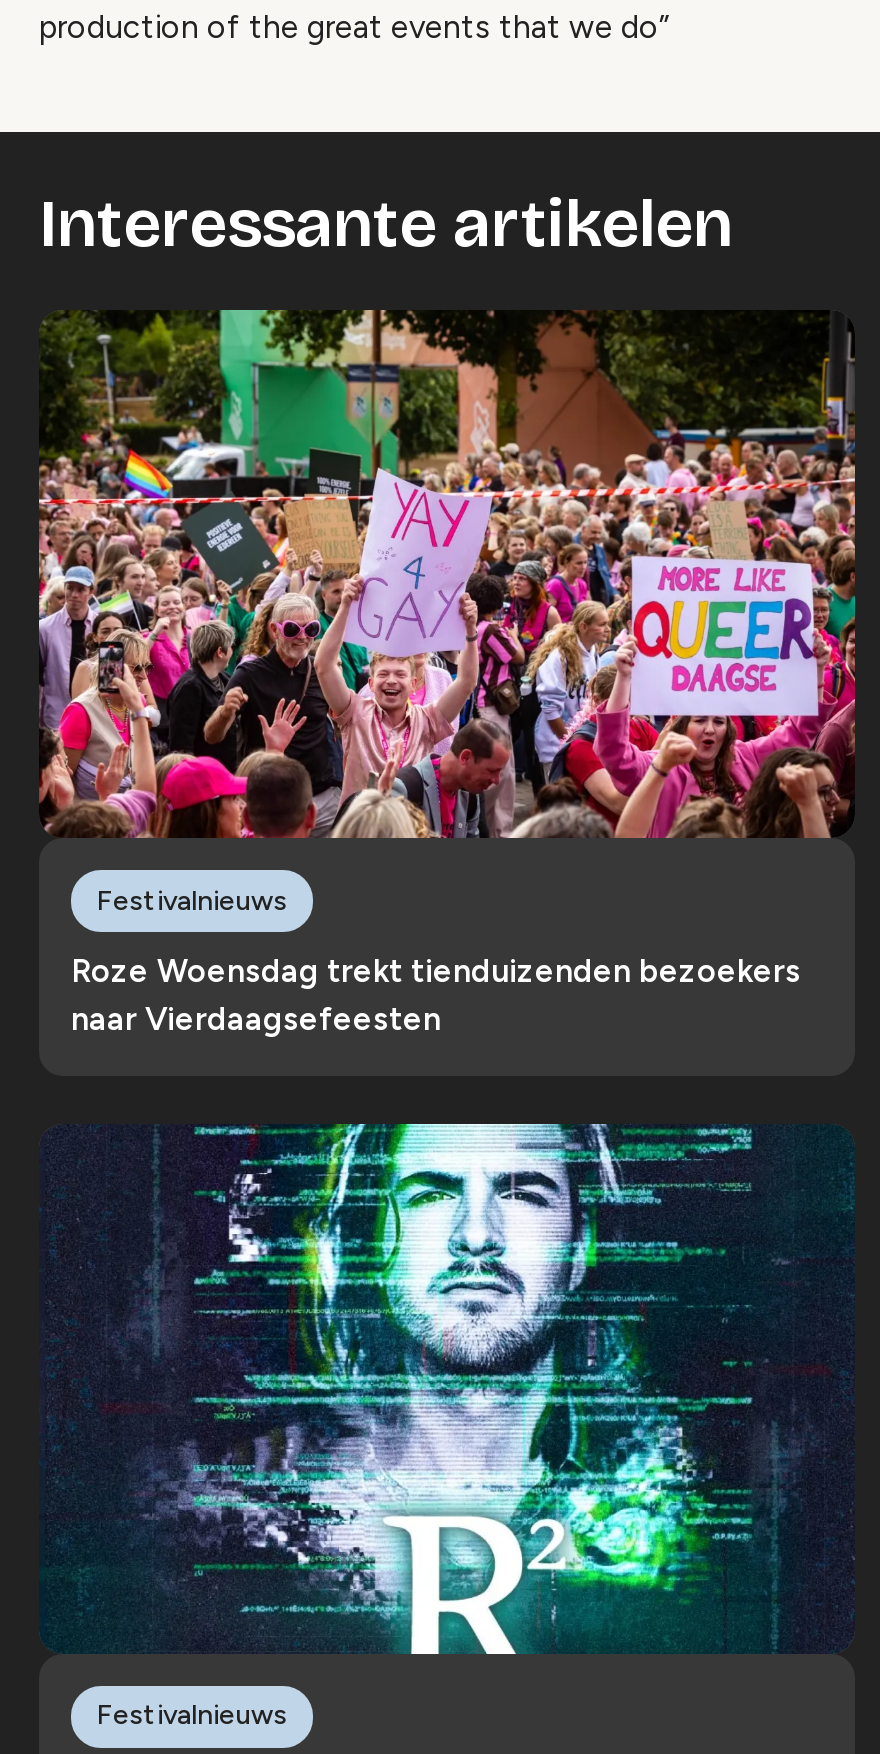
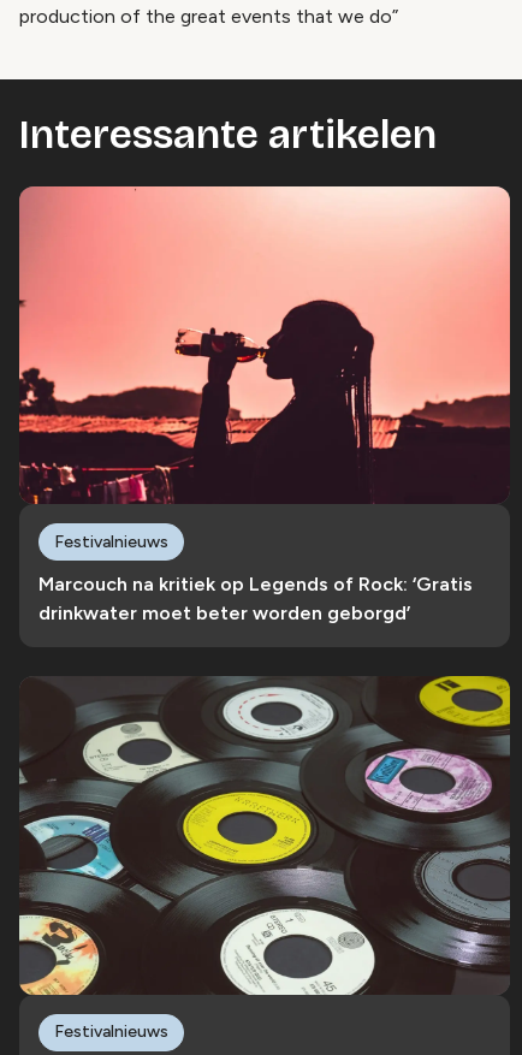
- [image]
+ [image]

- Roze Woensdag trekt tienduizenden bezoekers
- naar Vierdaagsefeesten
+ Marcouch na kritiek op Legends of Rock: ‘Gratis
+ drinkwater moet beter worden geborgd’

- [image]
+ [image]
